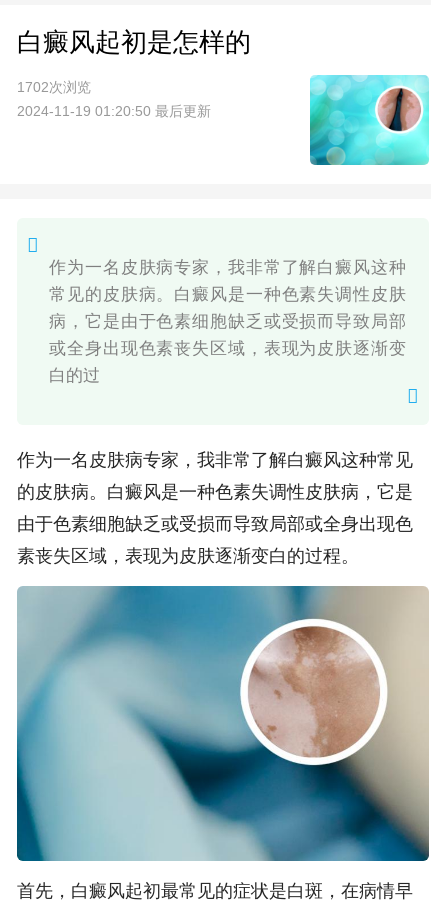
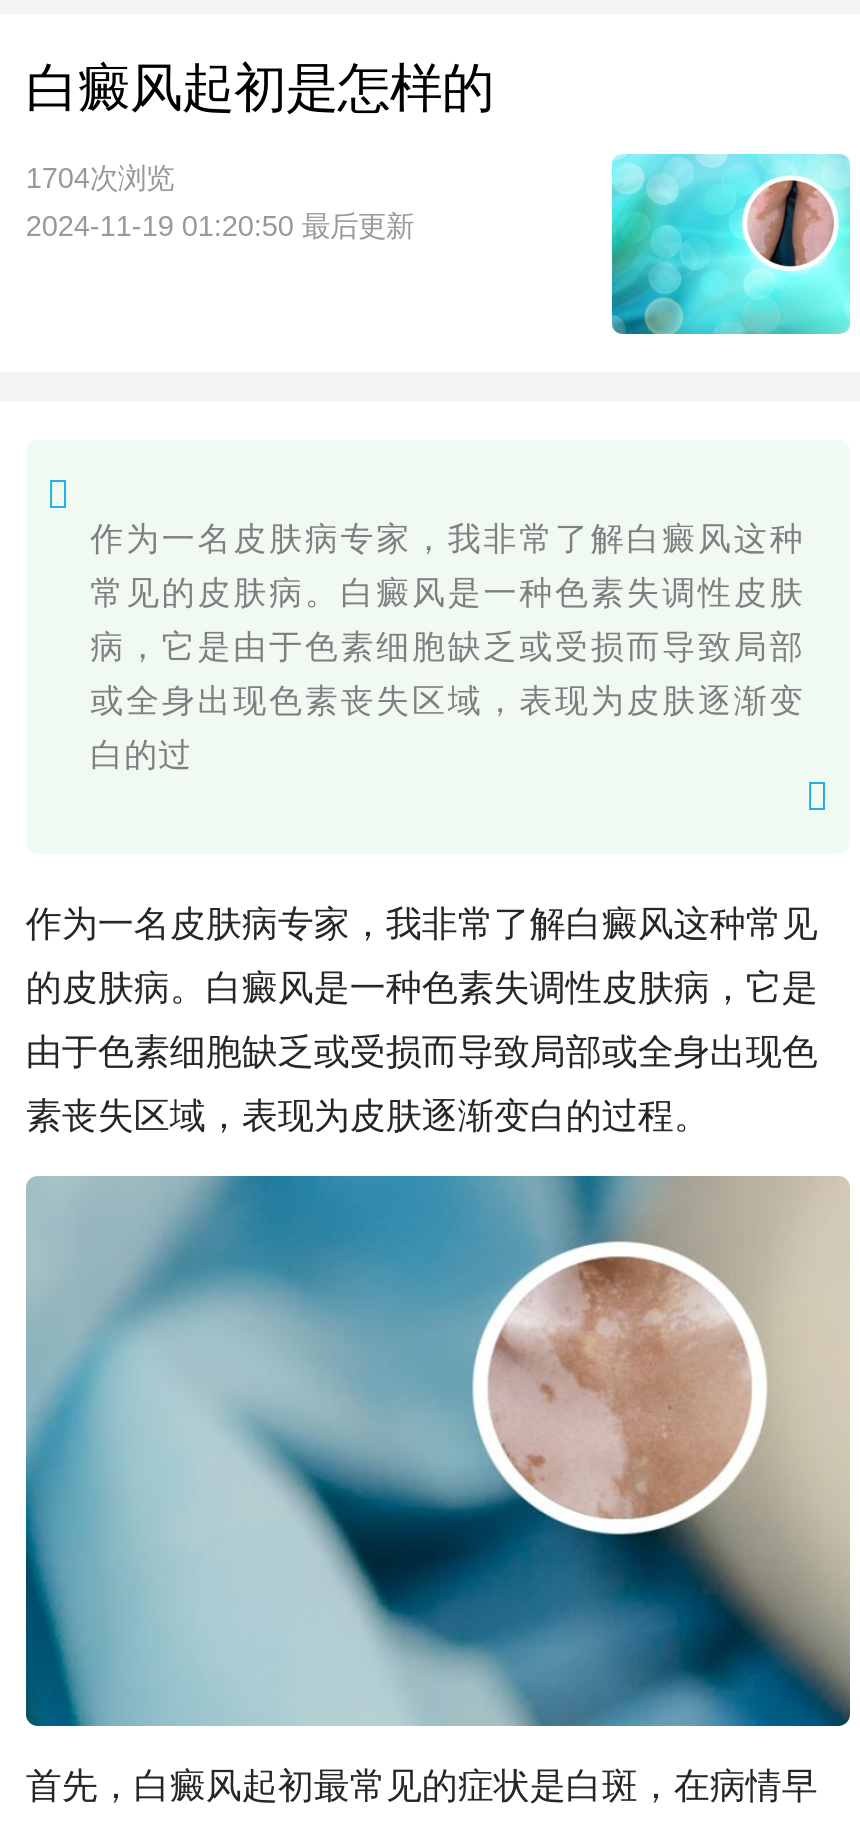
- 1702次浏览
+ 1704次浏览
